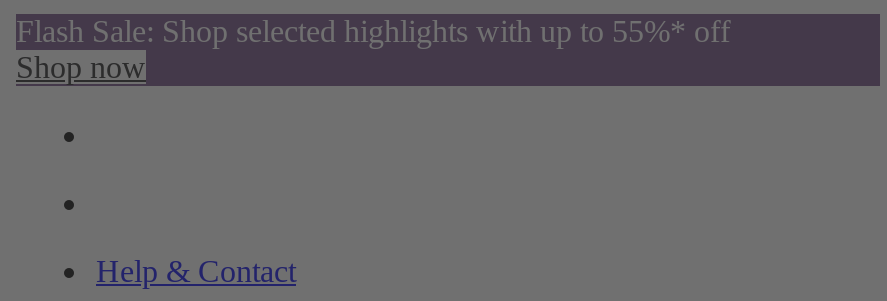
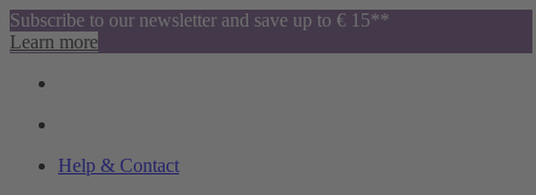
- Flash Sale: Shop selected highlights with up to 55%* off
- Shop now
+ Subscribe to our newsletter and save up to € 15**
+ Learn more
